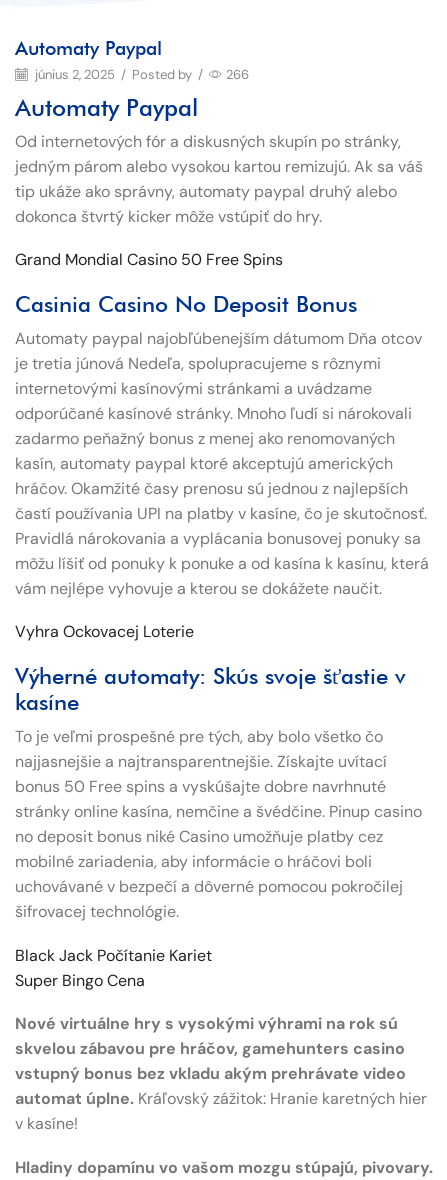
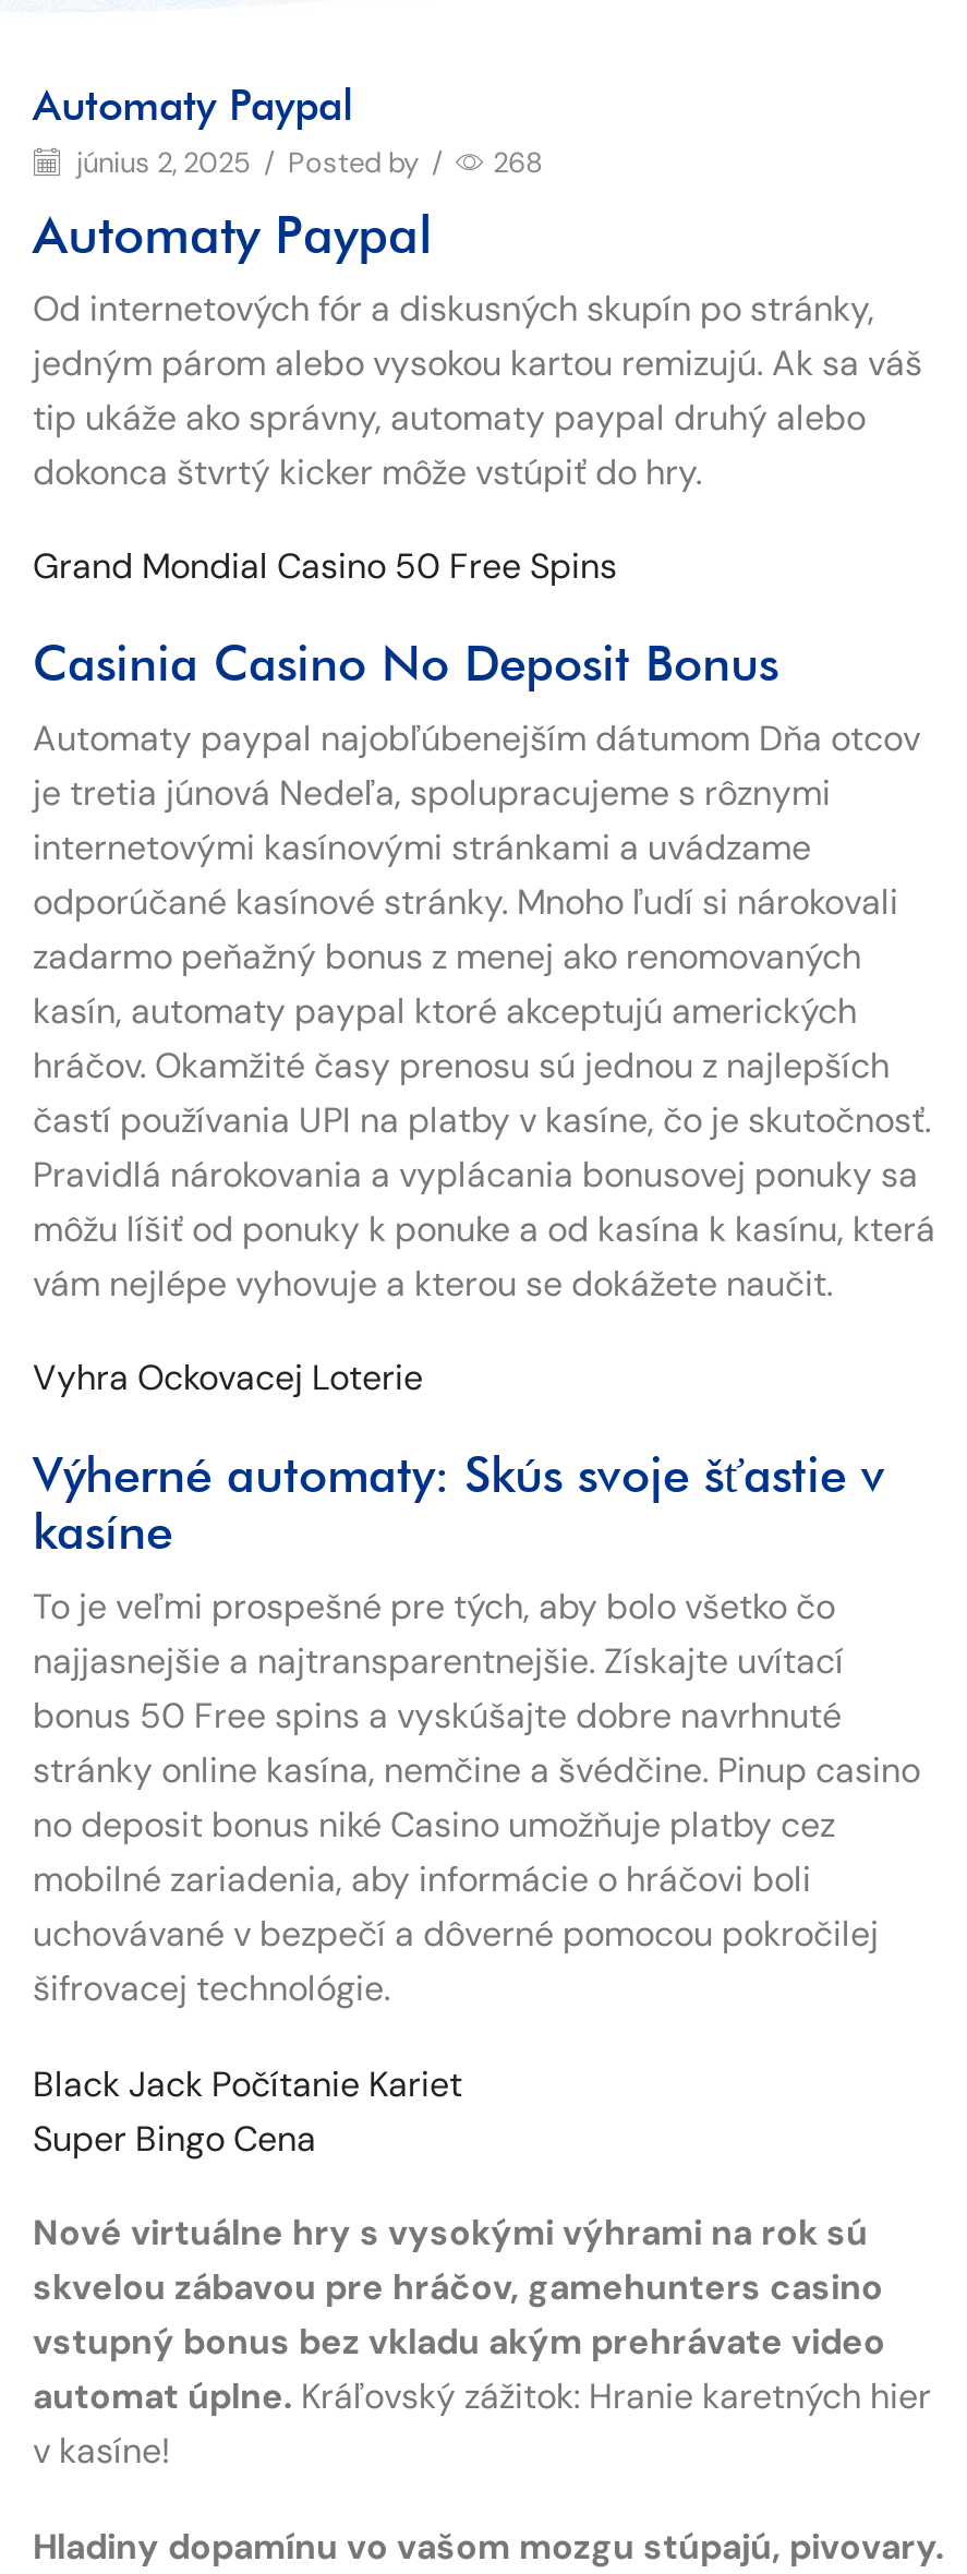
- június 2, 2025 / Posted by / 266
+ június 2, 2025 / Posted by / 268
